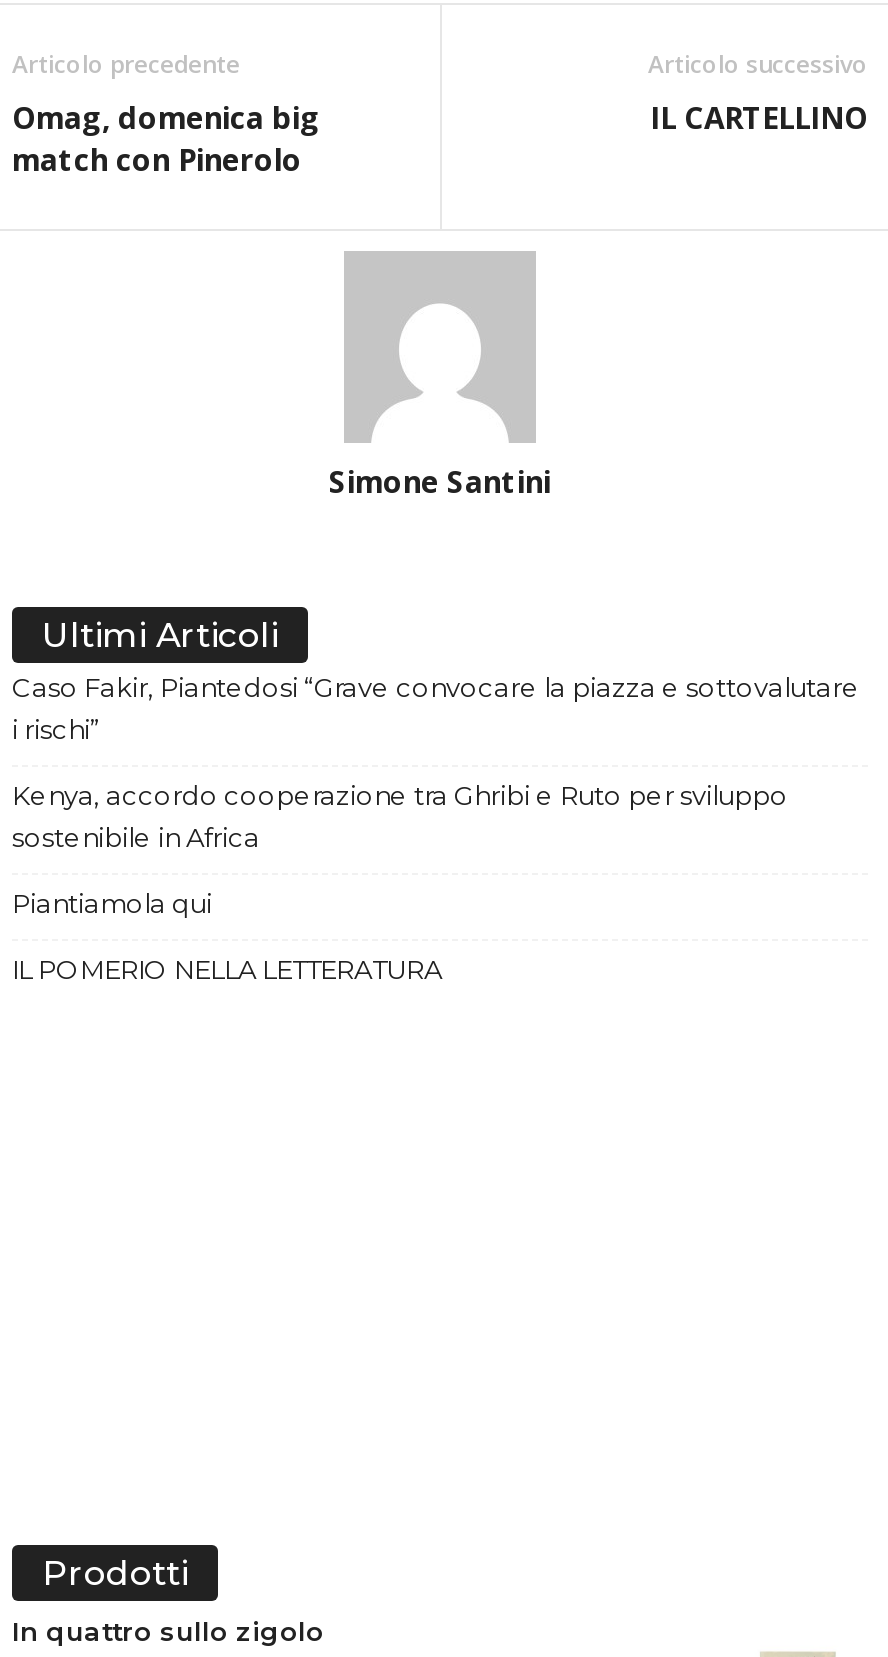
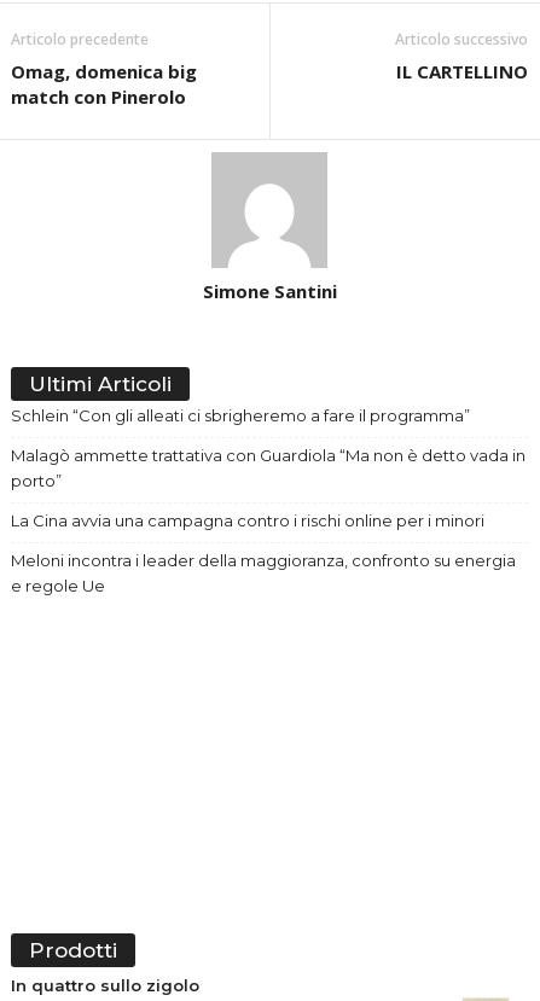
- Caso Fakir, Piantedosi “Grave convocare la piazza e sottovalutare
- i rischi”
+ Schlein “Con gli alleati ci sbrigheremo a fare il programma”

- Kenya, accordo cooperazione tra Ghribi e Ruto per sviluppo
- sostenibile in Africa
+ Malagò ammette trattativa con Guardiola “Ma non è detto vada in
+ porto”

- Piantiamola qui
+ La Cina avvia una campagna contro i rischi online per i minori

- IL POMERIO NELLA LETTERATURA
+ Meloni incontra i leader della maggioranza, confronto su energia
+ e regole Ue
